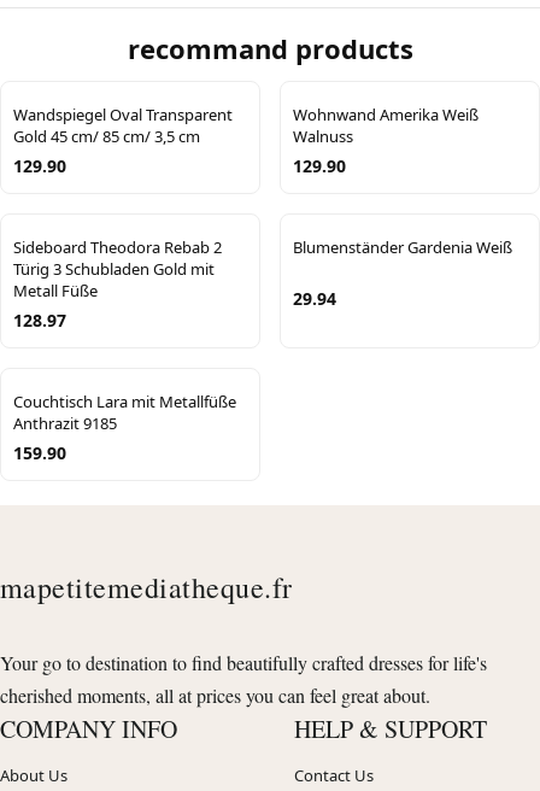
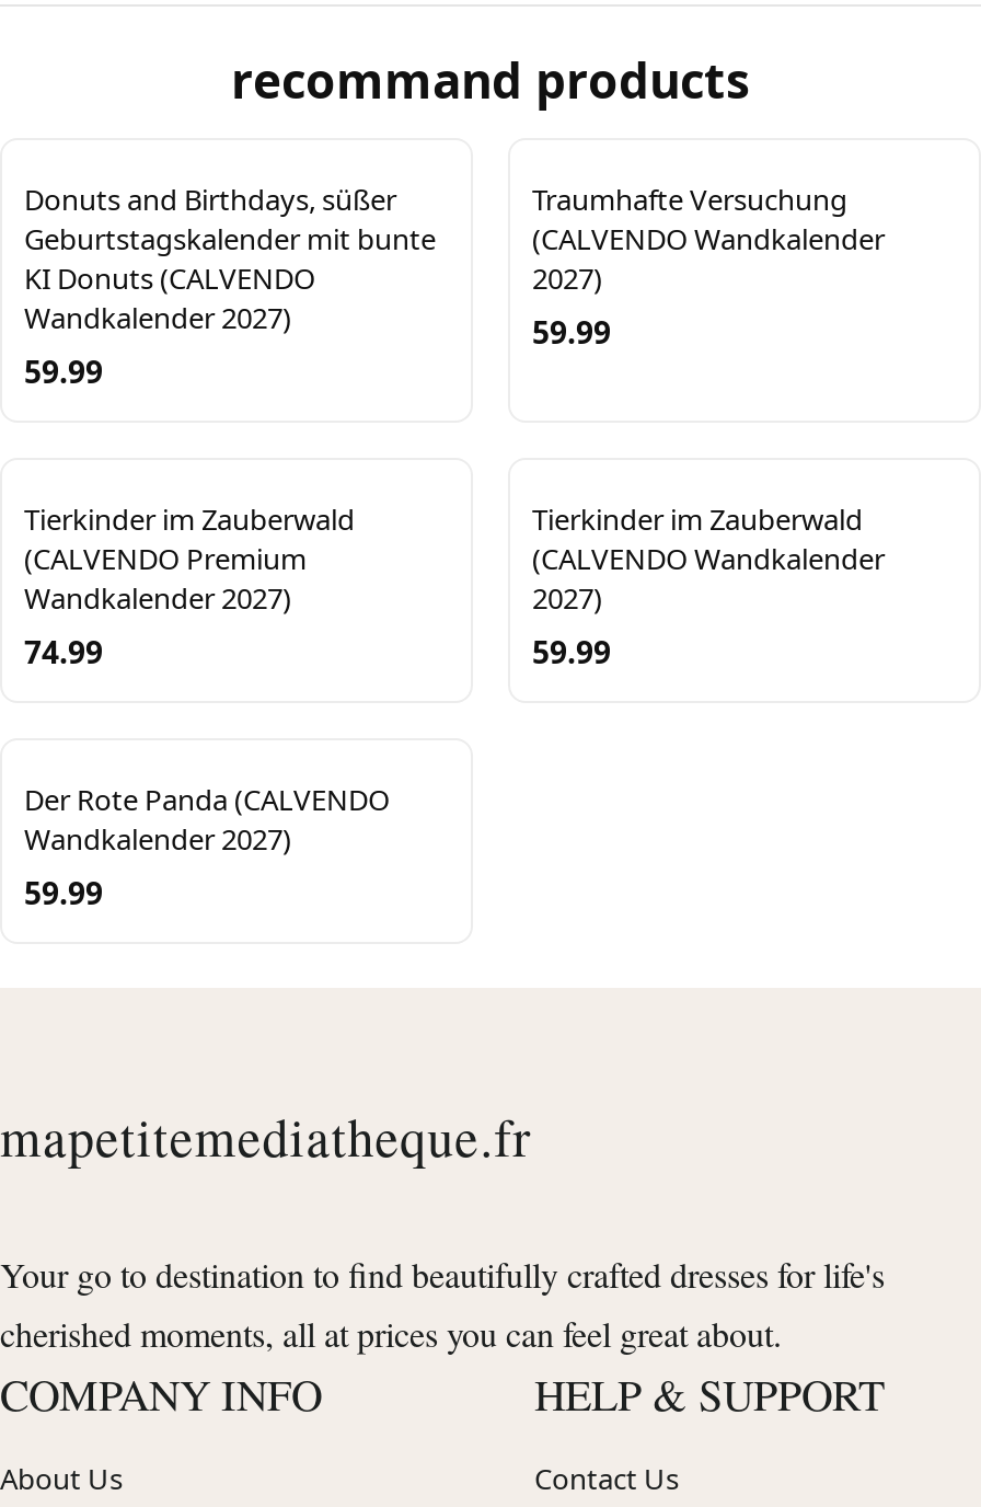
- Wandspiegel Oval Transparent
- Gold 45 cm/ 85 cm/ 3,5 cm
- 129.90
+ Donuts and Birthdays, süßer
+ Geburtstagskalender mit bunte
+ KI Donuts (CALVENDO
+ Wandkalender 2027)
+ 59.99

- Wohnwand Amerika Weiß
- Walnuss
- 129.90
+ Traumhafte Versuchung
+ (CALVENDO Wandkalender
+ 2027)
+ 59.99

- Sideboard Theodora Rebab 2
- Türig 3 Schubladen Gold mit
- Metall Füße
- 128.97
+ Tierkinder im Zauberwald
+ (CALVENDO Premium
+ Wandkalender 2027)
+ 74.99

- Blumenständer Gardenia Weiß
- 29.94
+ Tierkinder im Zauberwald
+ (CALVENDO Wandkalender
+ 2027)
+ 59.99

- Couchtisch Lara mit Metallfüße
- Anthrazit 9185
- 159.90
+ Der Rote Panda (CALVENDO
+ Wandkalender 2027)
+ 59.99
